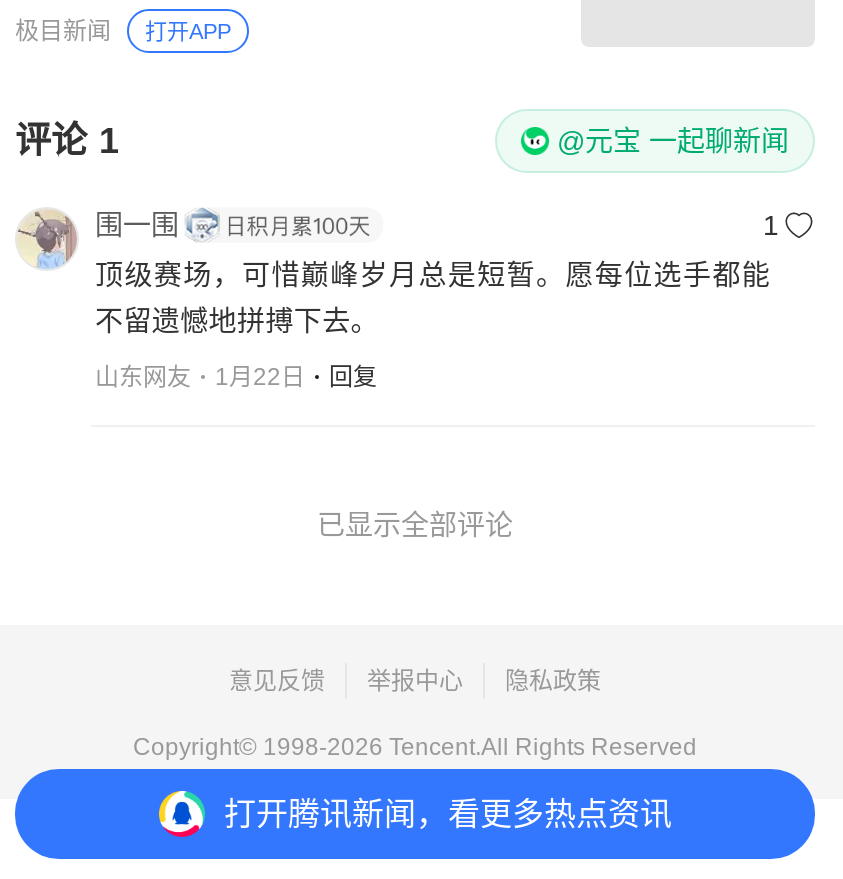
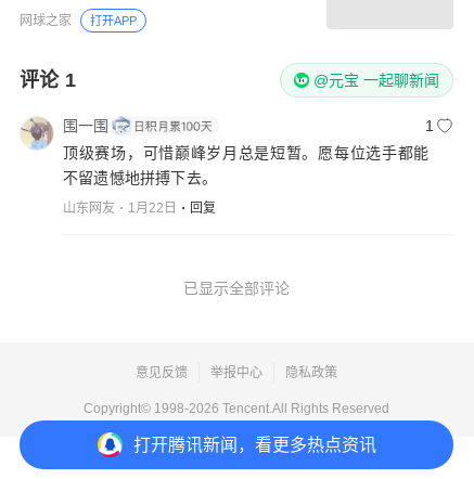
- 极目新闻
+ 网球之家
